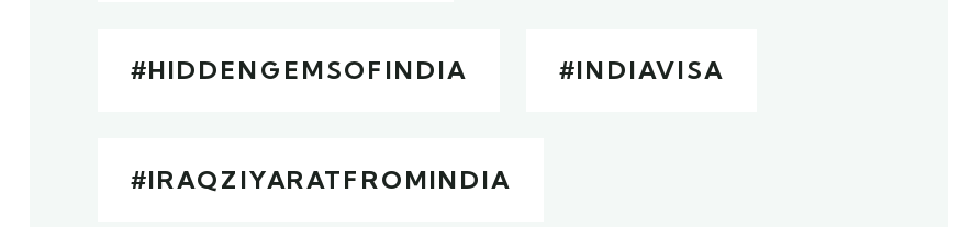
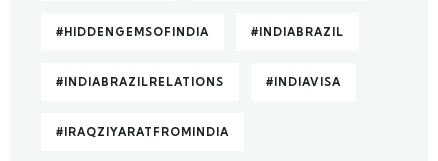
+ #INDIABRAZILRELATIONS

+ #INDIABRAZIL
